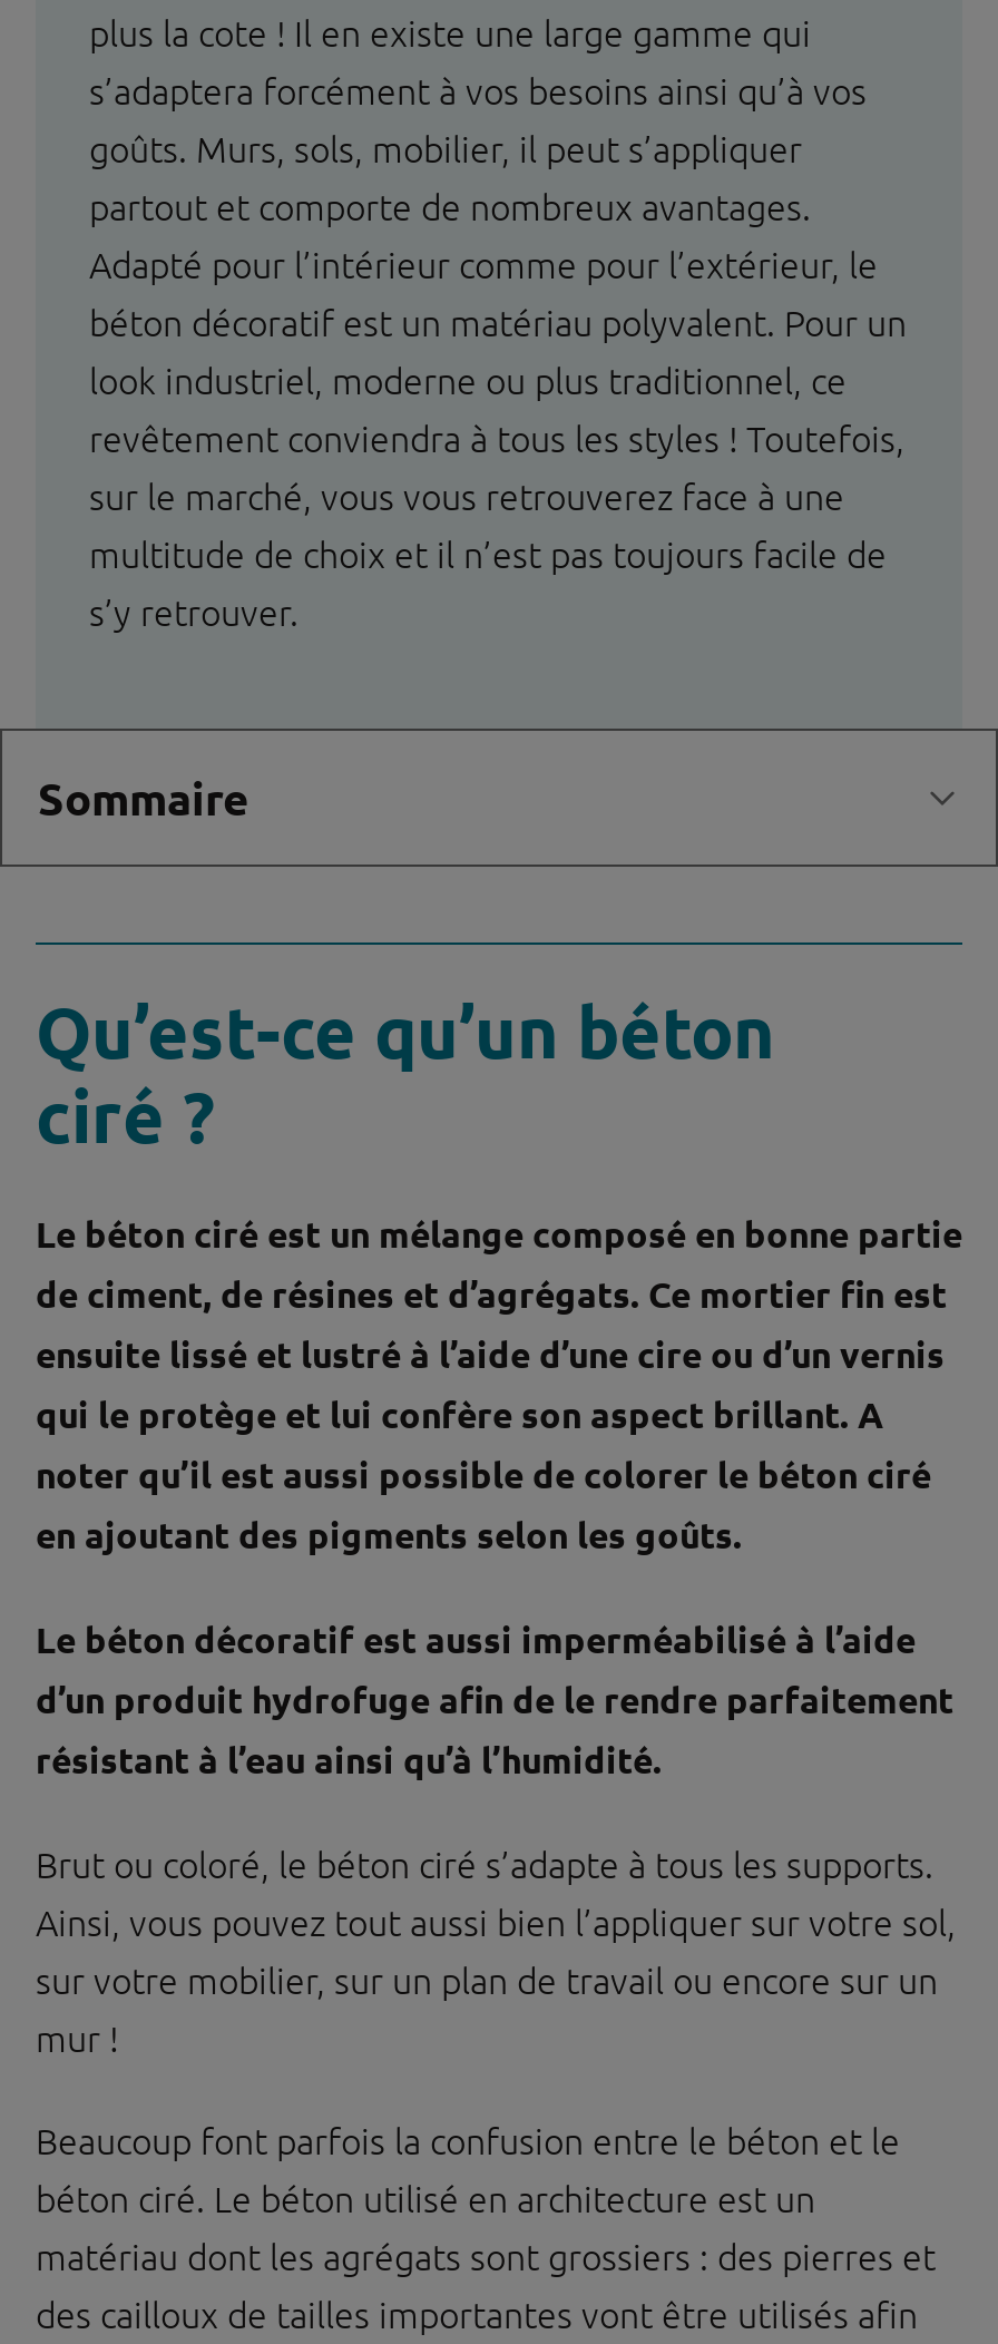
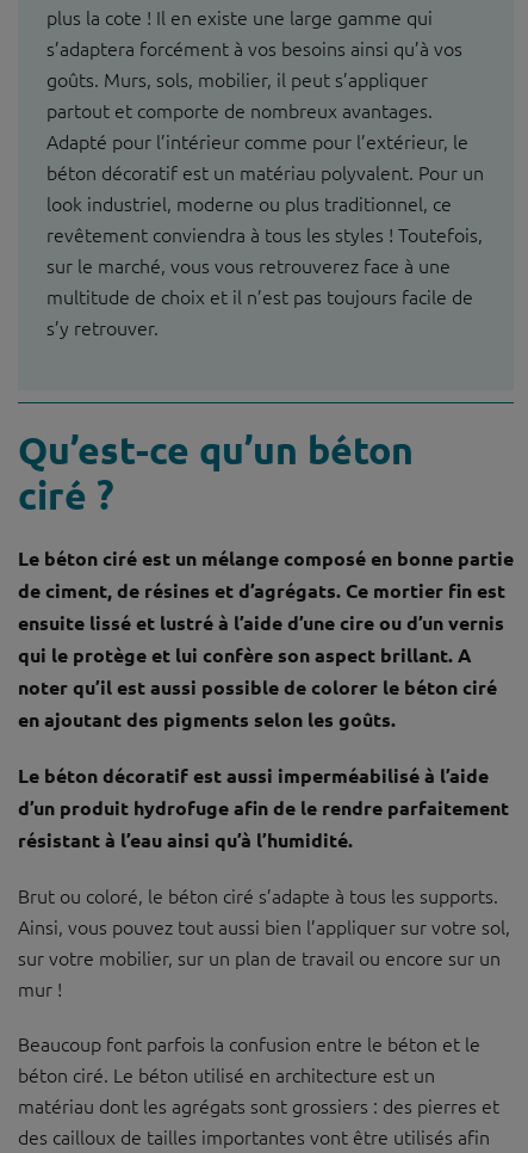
- Sommaire
